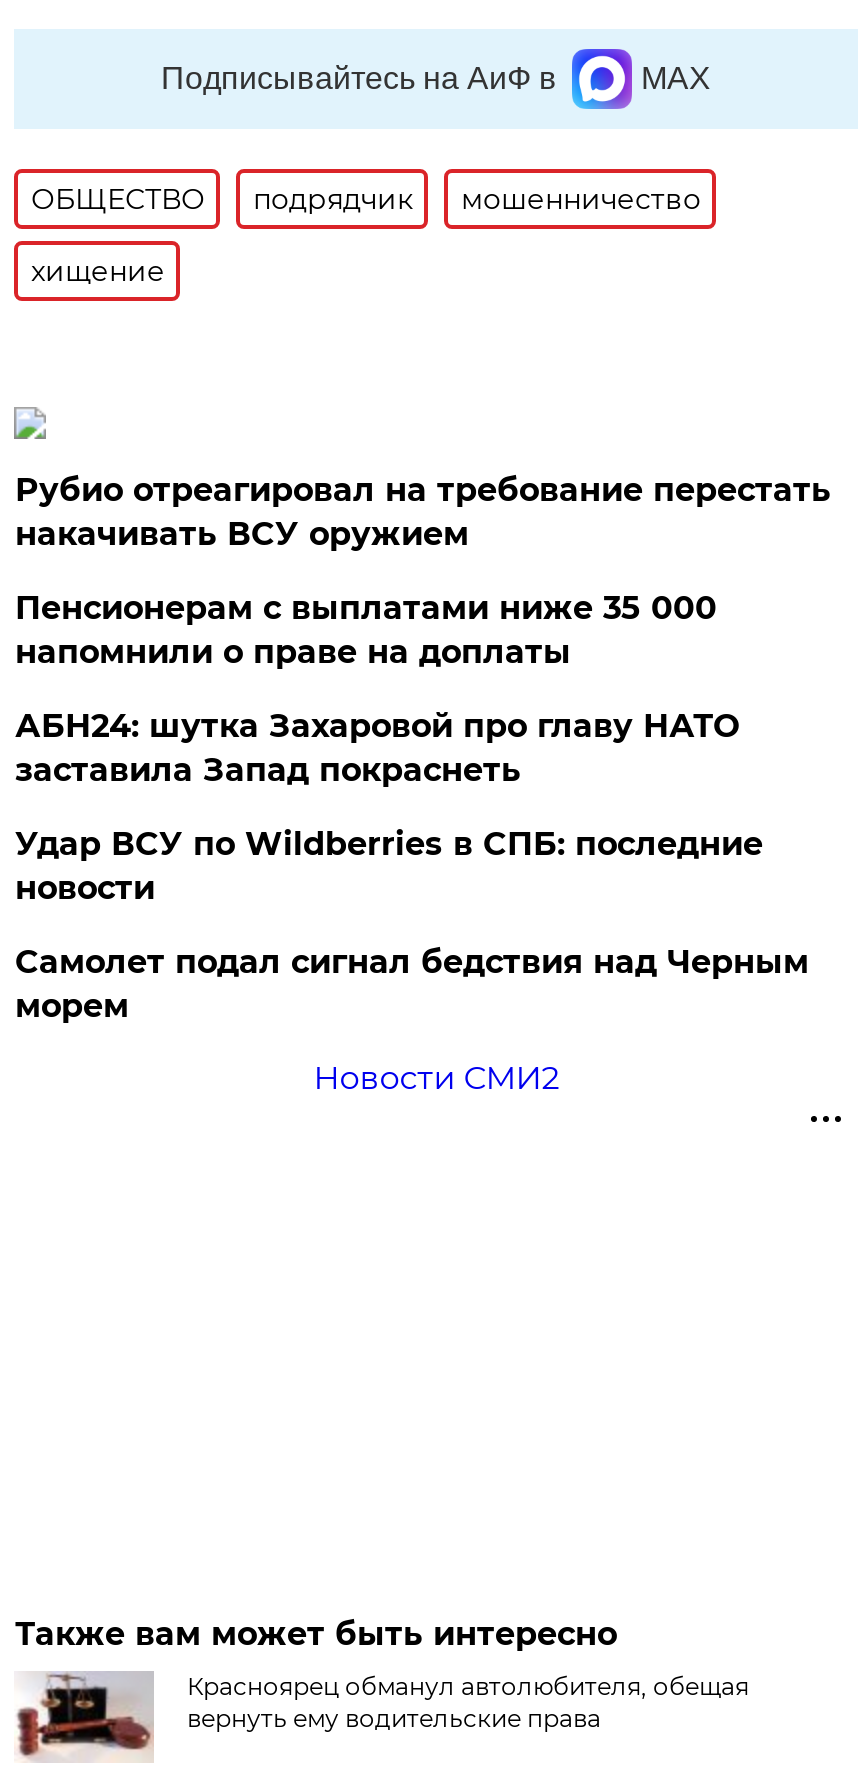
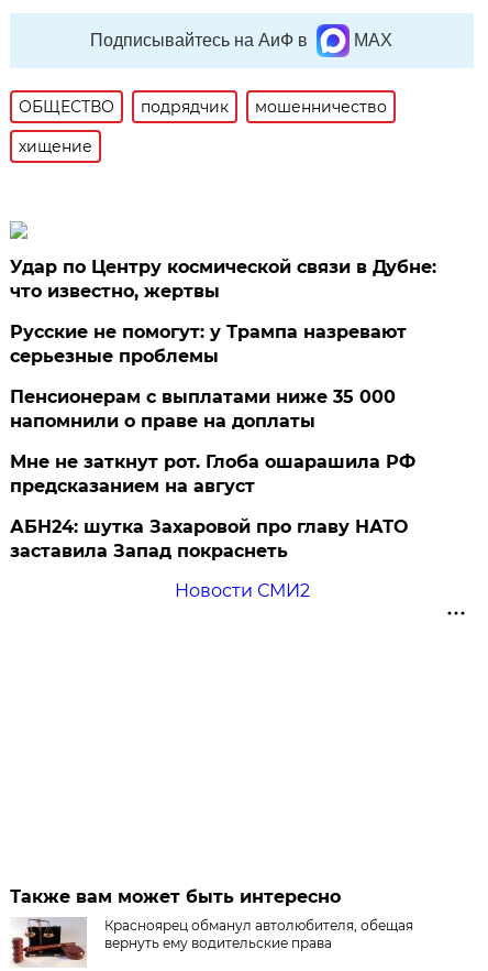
- Рубио отреагировал на требование перестать
- накачивать ВСУ оружием
+ Удар по Центру космической связи в Дубне:
+ что известно, жертвы
+ Русские не помогут: у Трампа назревают
+ серьезные проблемы

moved down: Пенсионерам с выплатами ниже 35 000 | напомнили о праве на доплаты

+ Мне не заткнут рот. Глоба ошарашила РФ
+ предсказанием на август

moved down: АБН24: шутка Захаровой про главу НАТО | заставила Запад покраснеть

- Удар ВСУ по Wildberries в СПБ: последние
- новости
- Самолет подал сигнал бедствия над Черным
- морем
